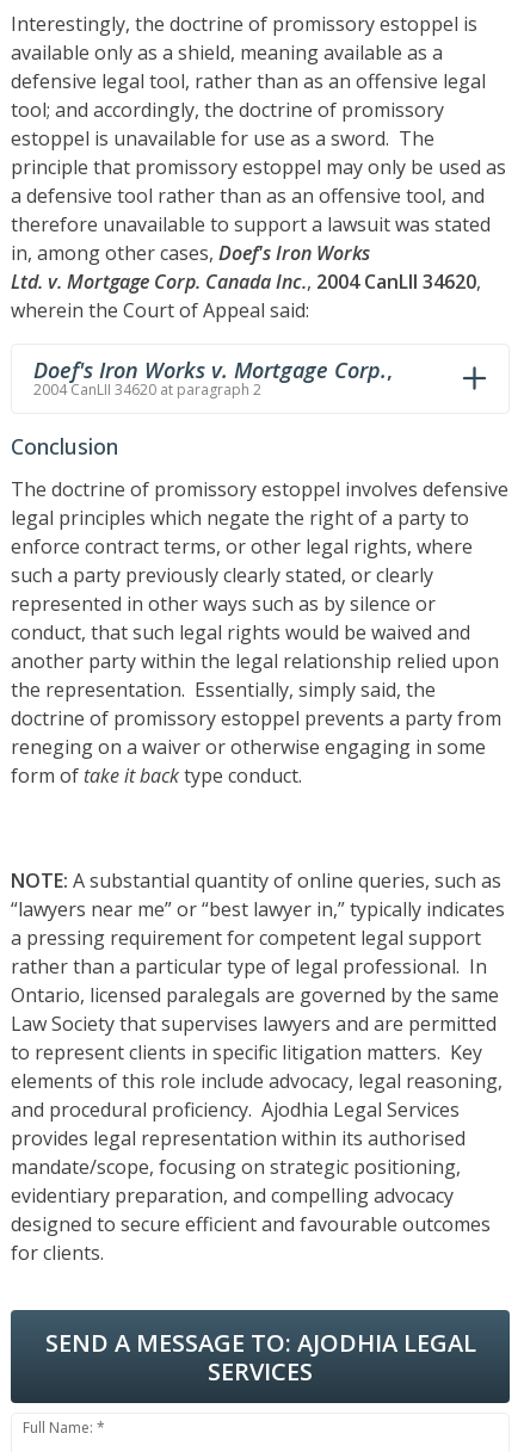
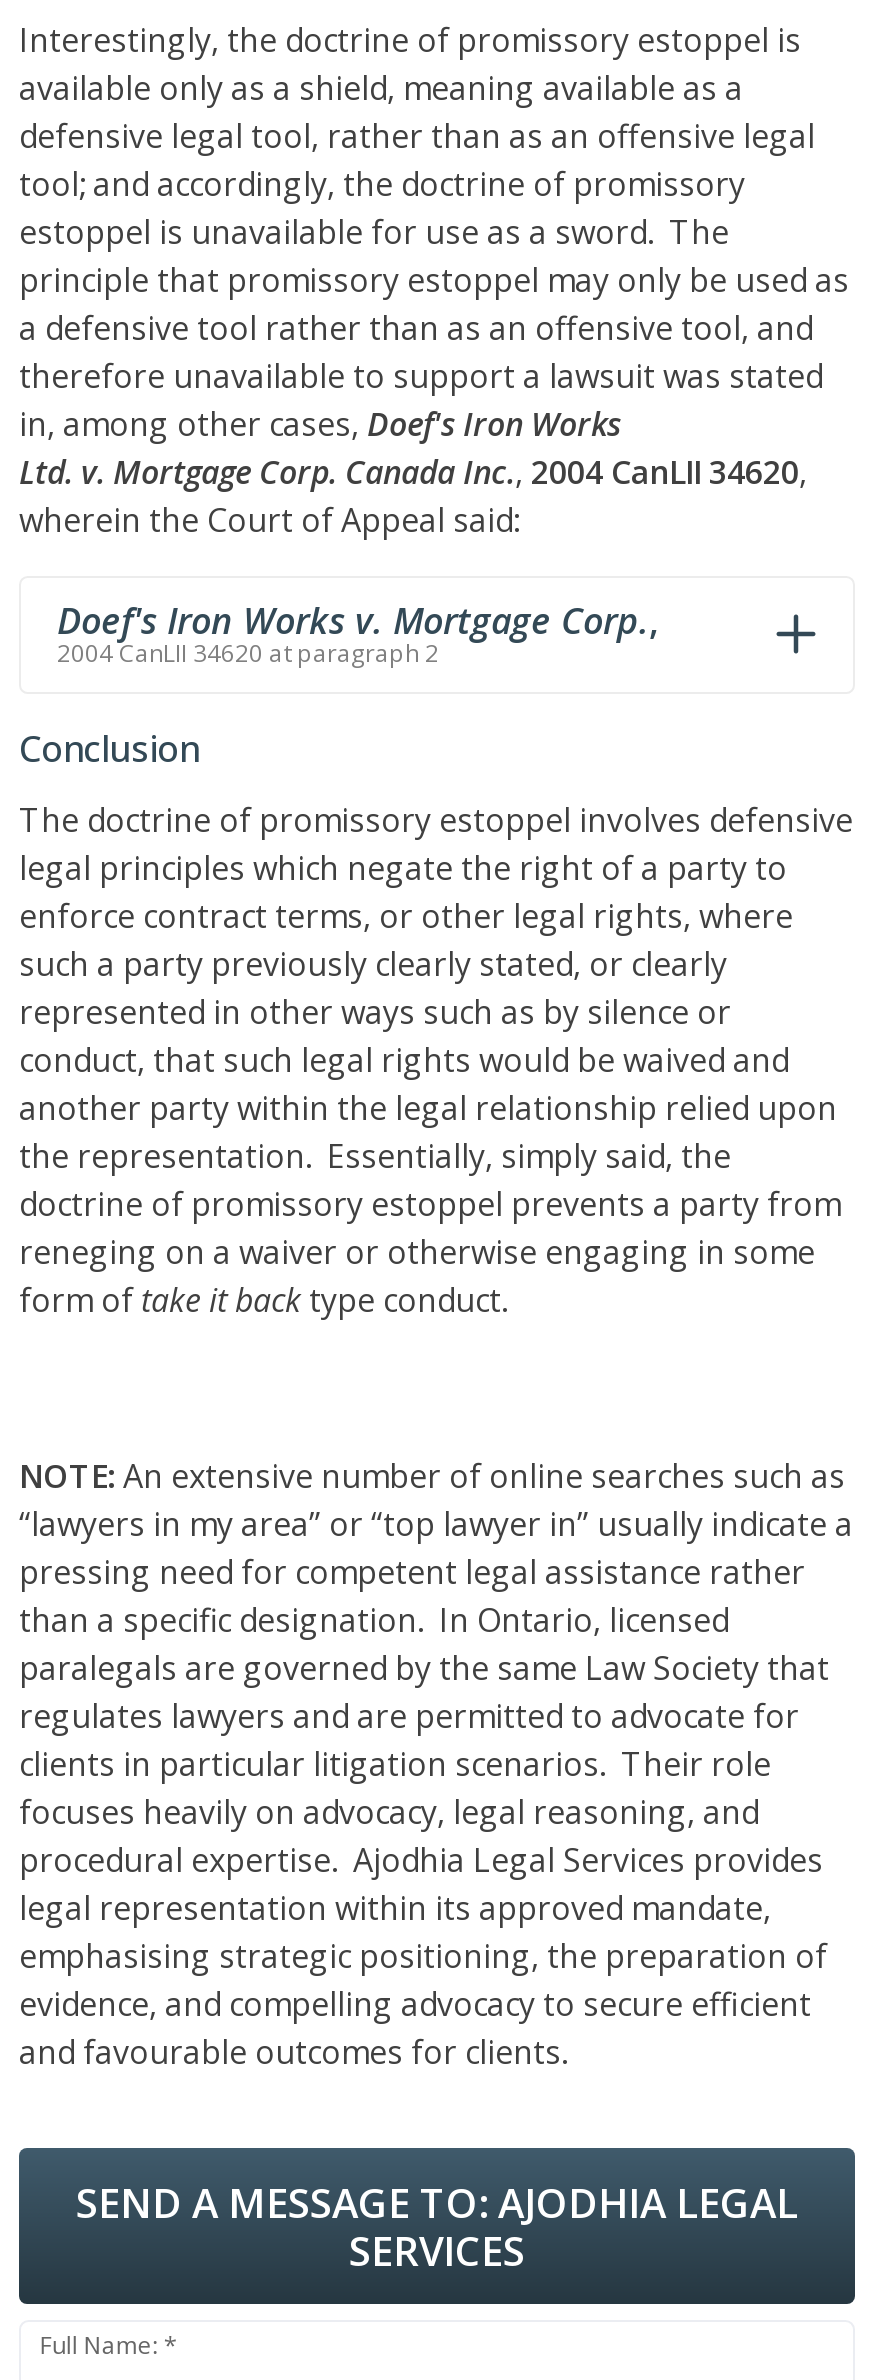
- NOTE: A substantial quantity of online queries, such as
- “lawyers near me” or “best lawyer in,” typically indicates
- a pressing requirement for competent legal support
- rather than a particular type of legal professional. In
- Ontario, licensed paralegals are governed by the same
- Law Society that supervises lawyers and are permitted
- to represent clients in specific litigation matters. Key
- elements of this role include advocacy, legal reasoning,
- and procedural proficiency. Ajodhia Legal Services
- provides legal representation within its authorised
- mandate/scope, focusing on strategic positioning,
- evidentiary preparation, and compelling advocacy
- designed to secure efficient and favourable outcomes
- for clients.
+ NOTE: An extensive number of online searches such as
+ “lawyers in my area” or “top lawyer in” usually indicate a
+ pressing need for competent legal assistance rather
+ than a specific designation. In Ontario, licensed
+ paralegals are governed by the same Law Society that
+ regulates lawyers and are permitted to advocate for
+ clients in particular litigation scenarios. Their role
+ focuses heavily on advocacy, legal reasoning, and
+ procedural expertise. Ajodhia Legal Services provides
+ legal representation within its approved mandate,
+ emphasising strategic positioning, the preparation of
+ evidence, and compelling advocacy to secure efficient
+ and favourable outcomes for clients.
